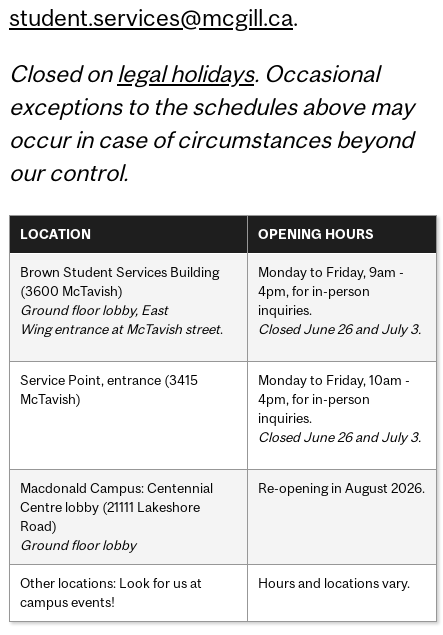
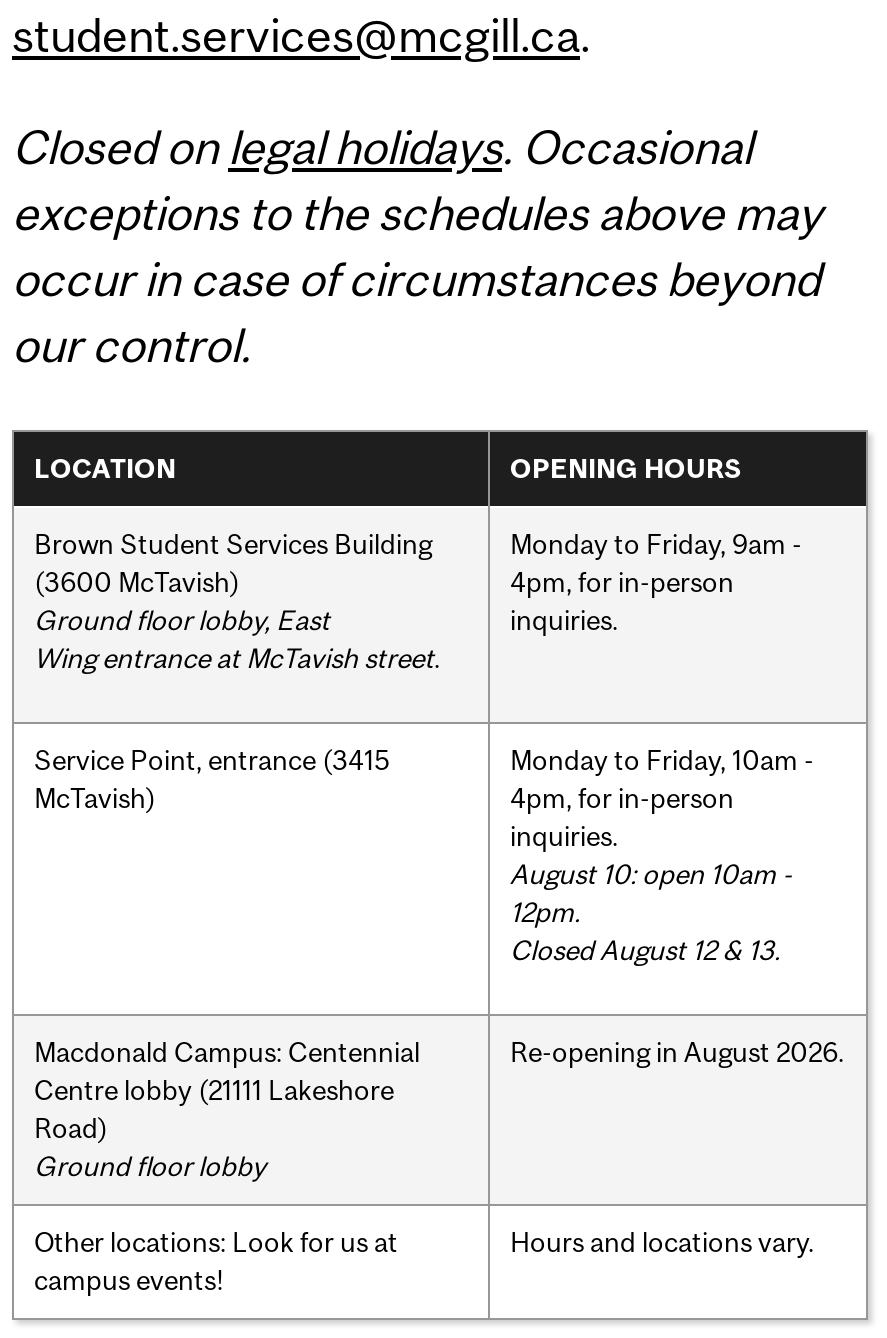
- Closed June 26 and July 3.

- Closed June 26 and July 3.
+ August 10: open 10am -
+ 12pm.
+ Closed August 12 & 13.
